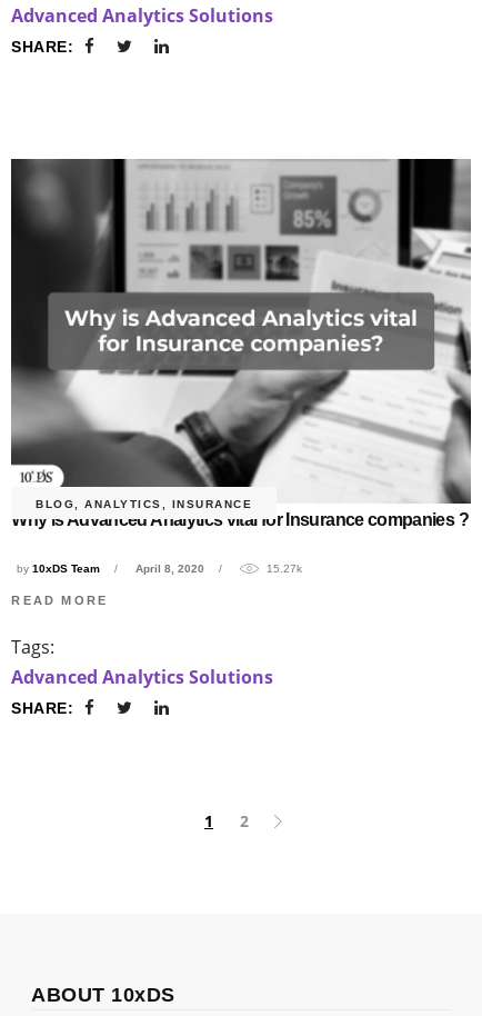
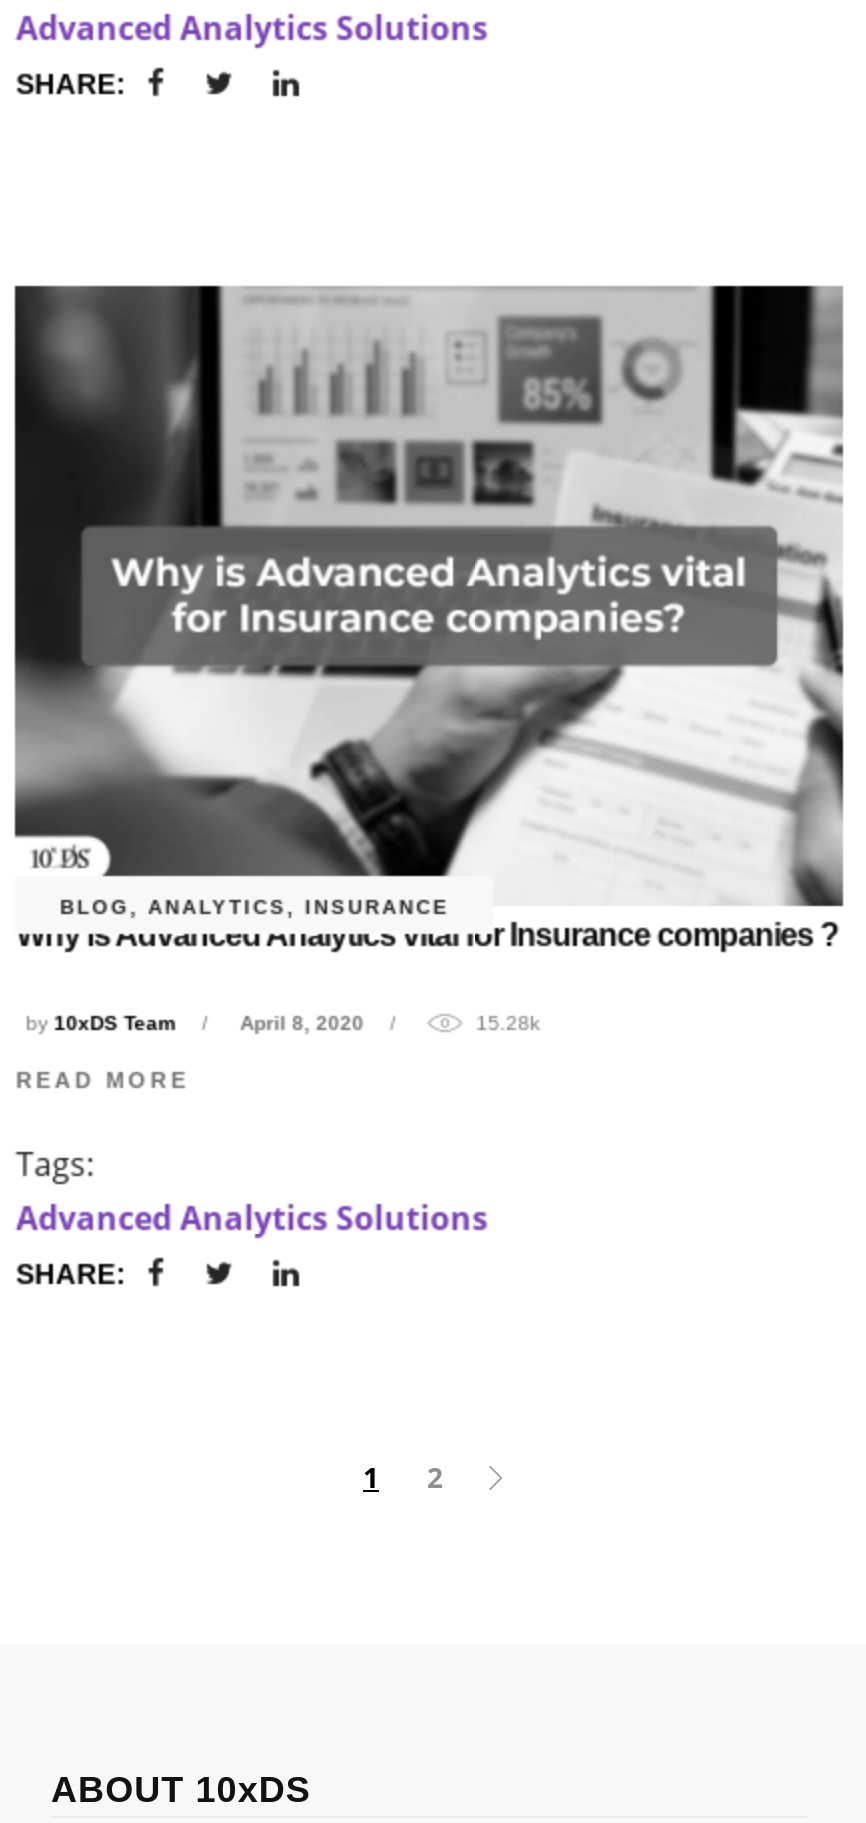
- 15.27k
+ 15.28k
